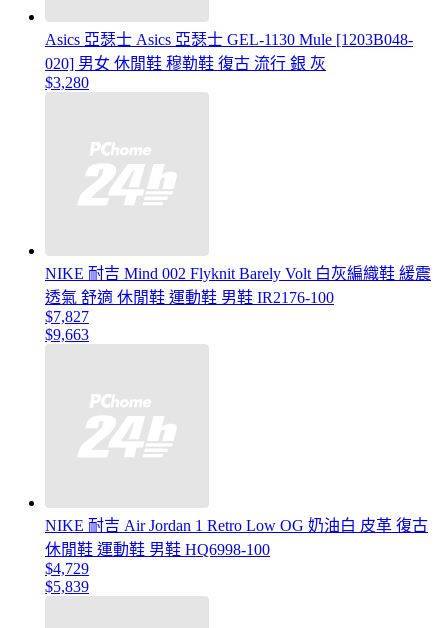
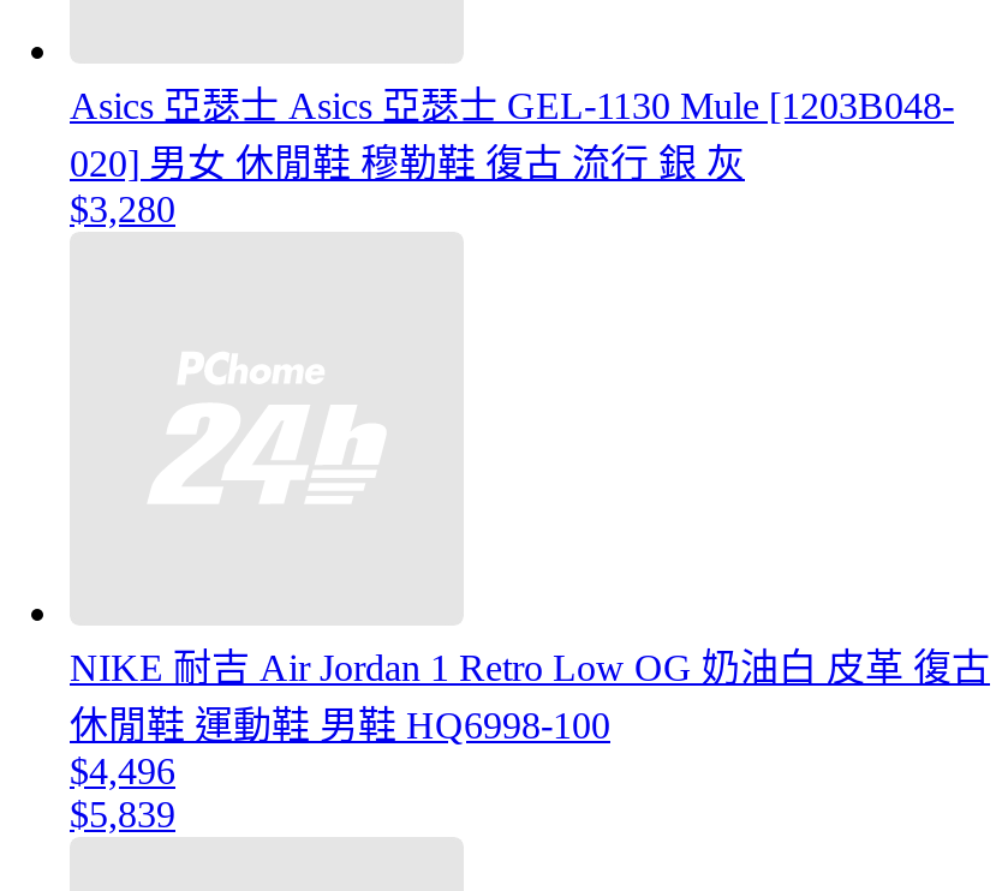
- NIKE 耐吉 Mind 002 Flyknit Barely Volt 白灰編織鞋 緩震
- 透氣 舒適 休閒鞋 運動鞋 男鞋 IR2176-100
- $7,827
- $9,663

- $4,729
+ $4,496
